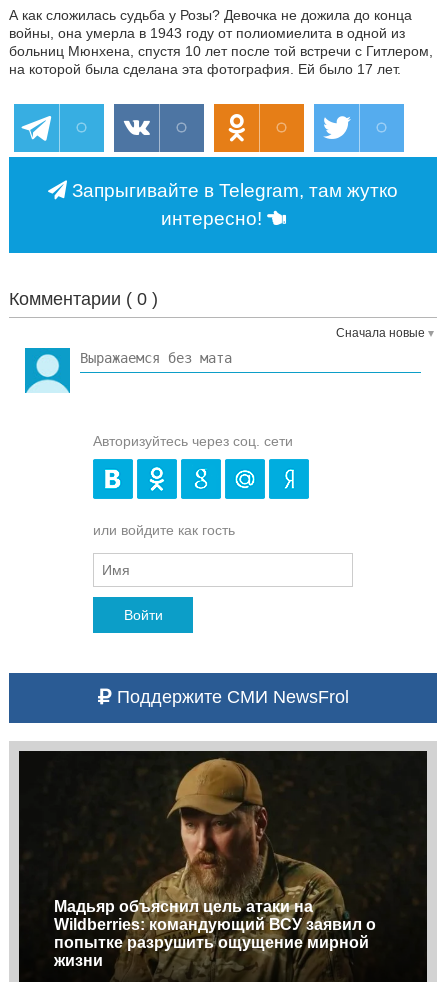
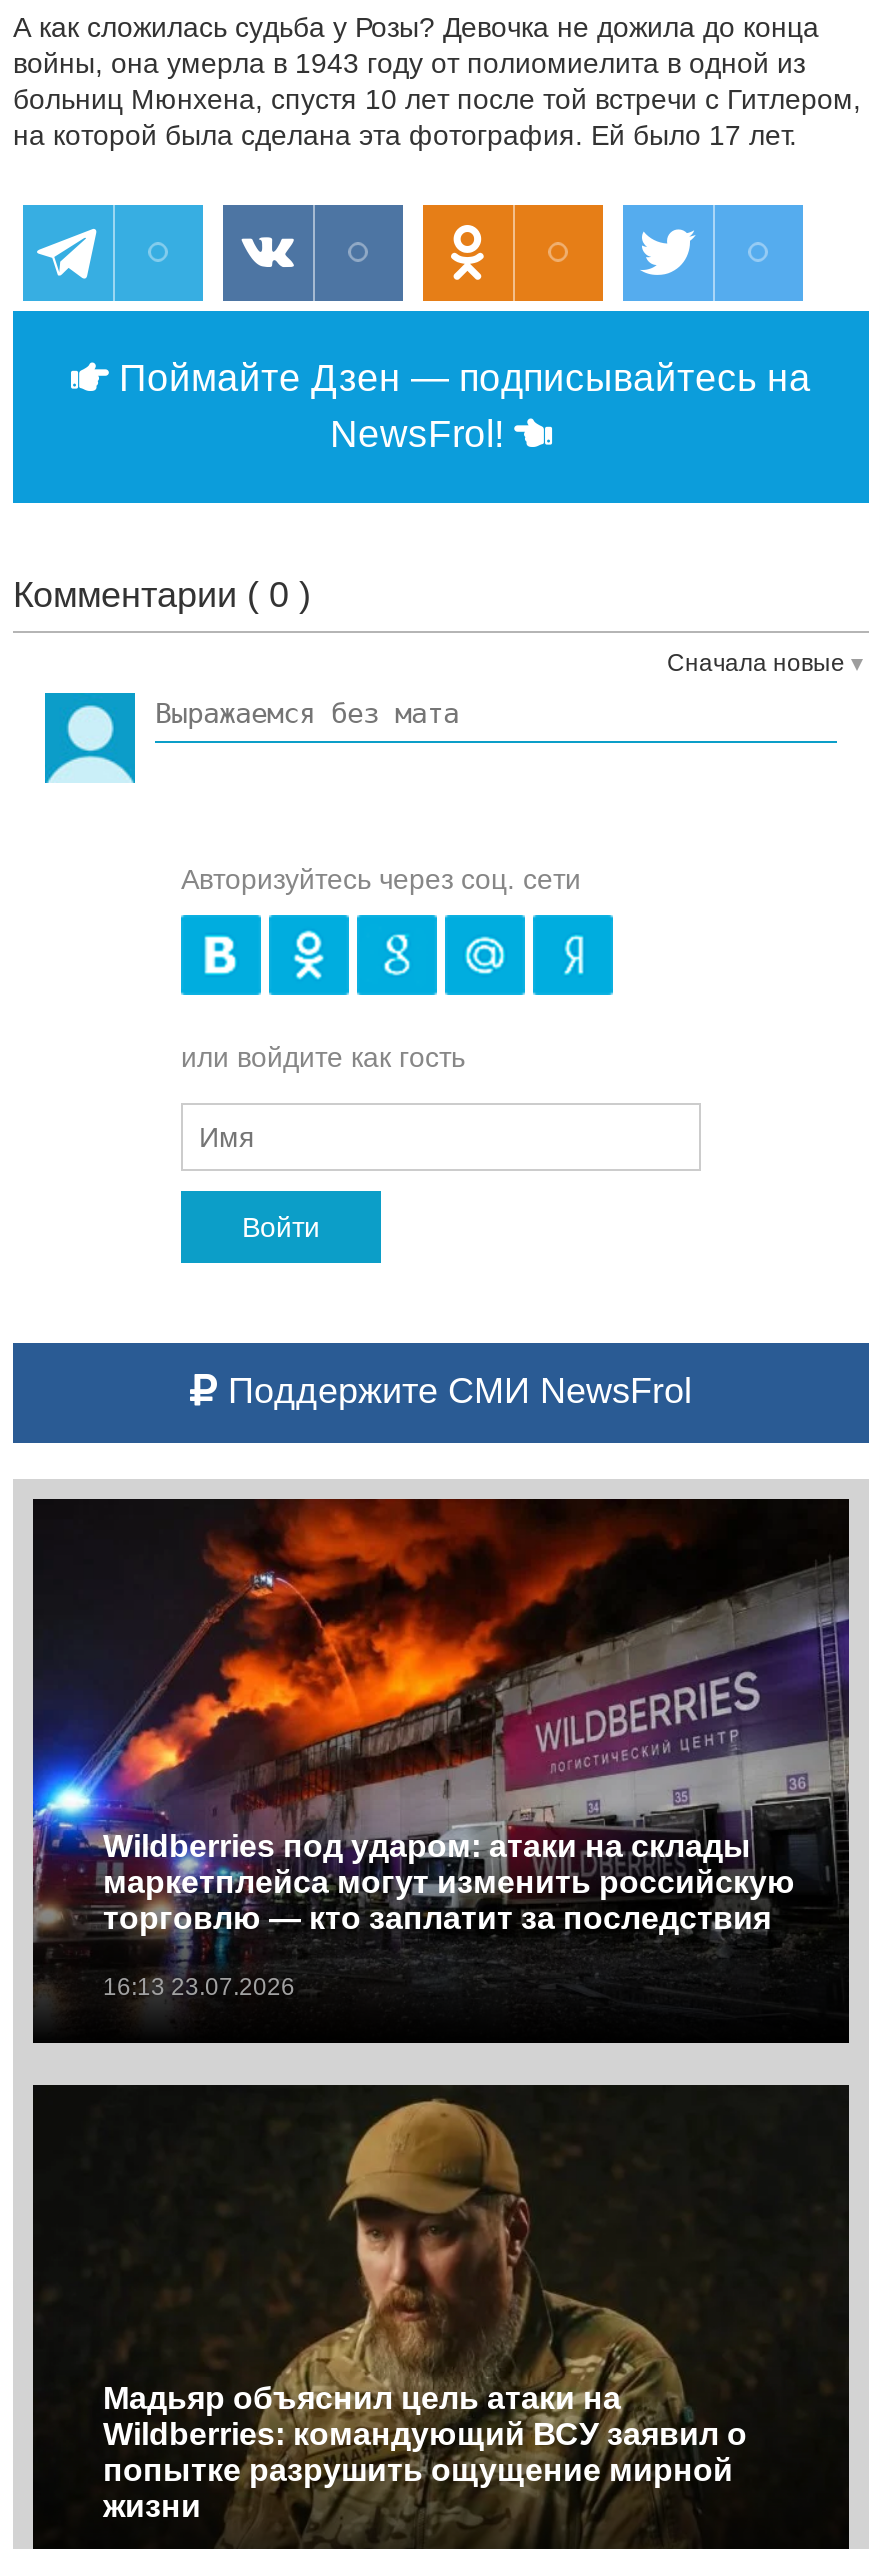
- Запрыгивайте в Telegram, там жутко
- интересно!
+ Поймайте Дзен — подписывайтесь на
+ NewsFrol!

+ [image]
+ Wildberries под ударом: атаки на склады
+ маркетплейса могут изменить российскую
+ торговлю — кто заплатит за последствия
+ 16:13 23.07.2026
